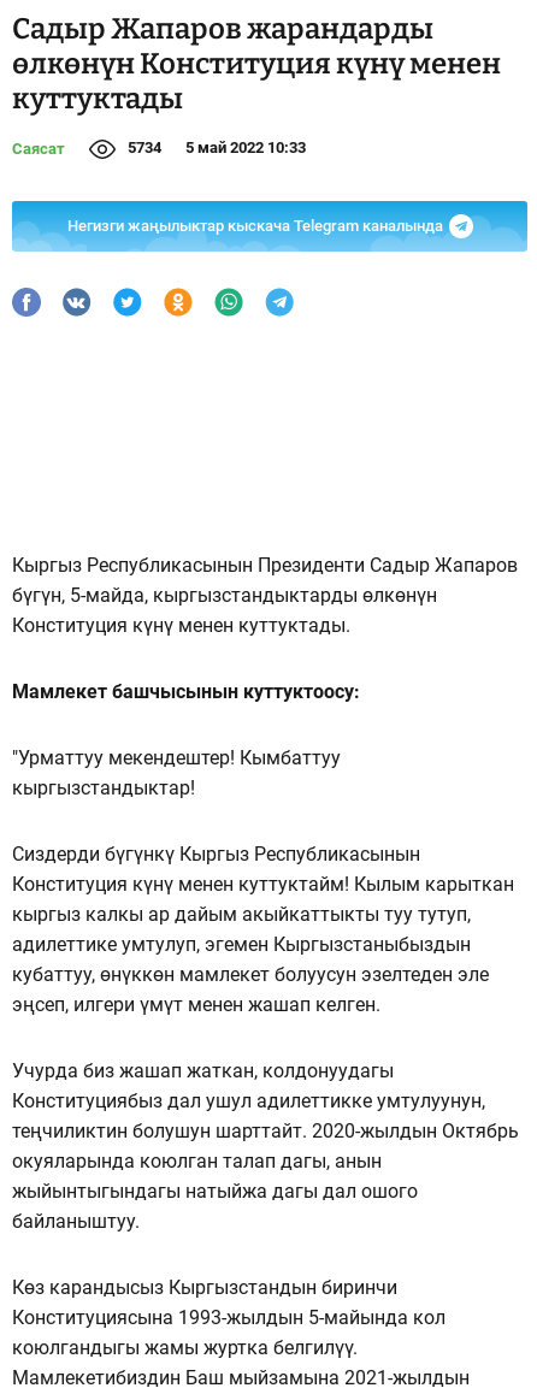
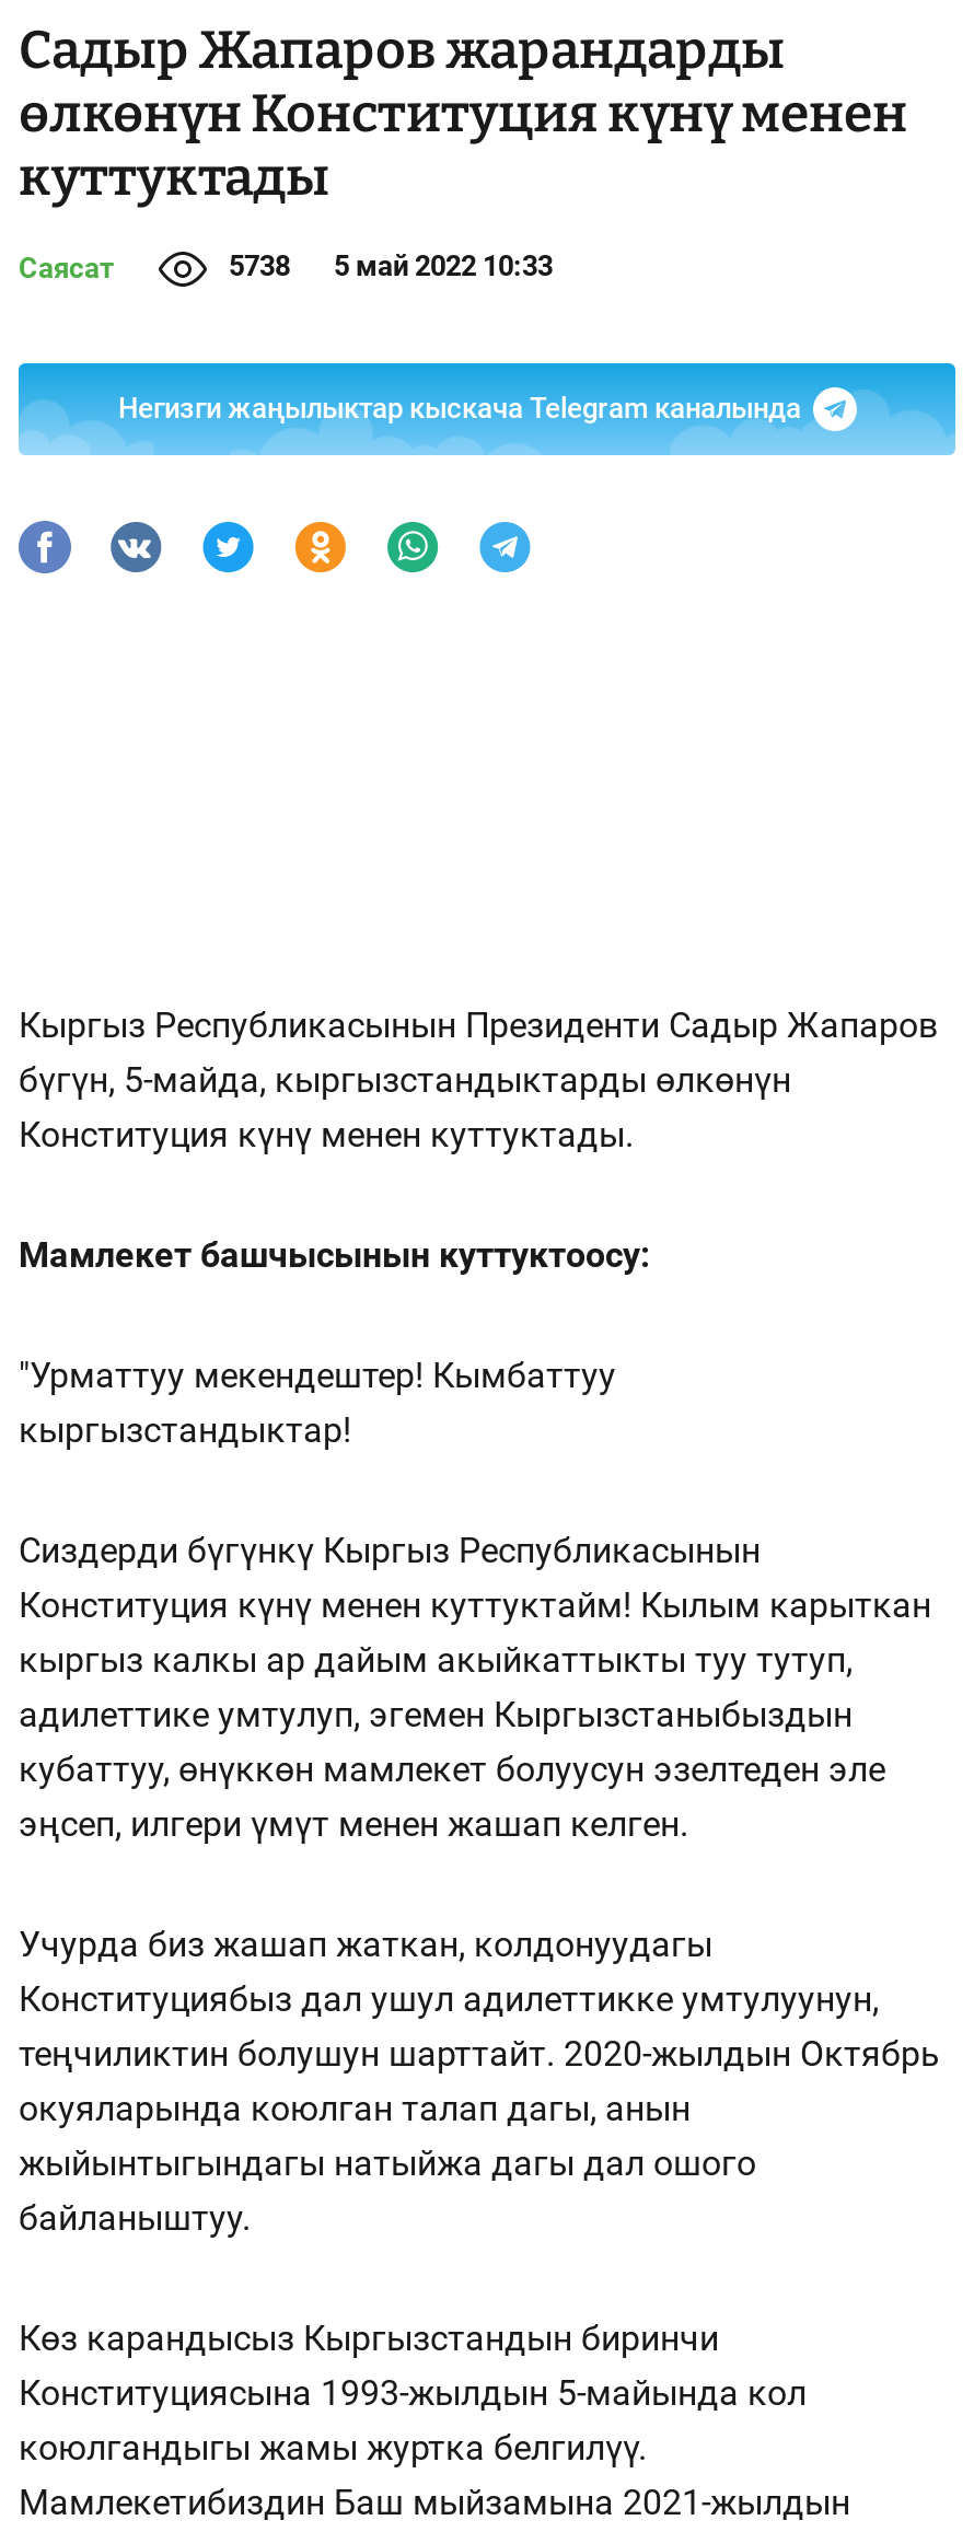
- 5734 5 май 2022 10:33
+ 5738 5 май 2022 10:33
